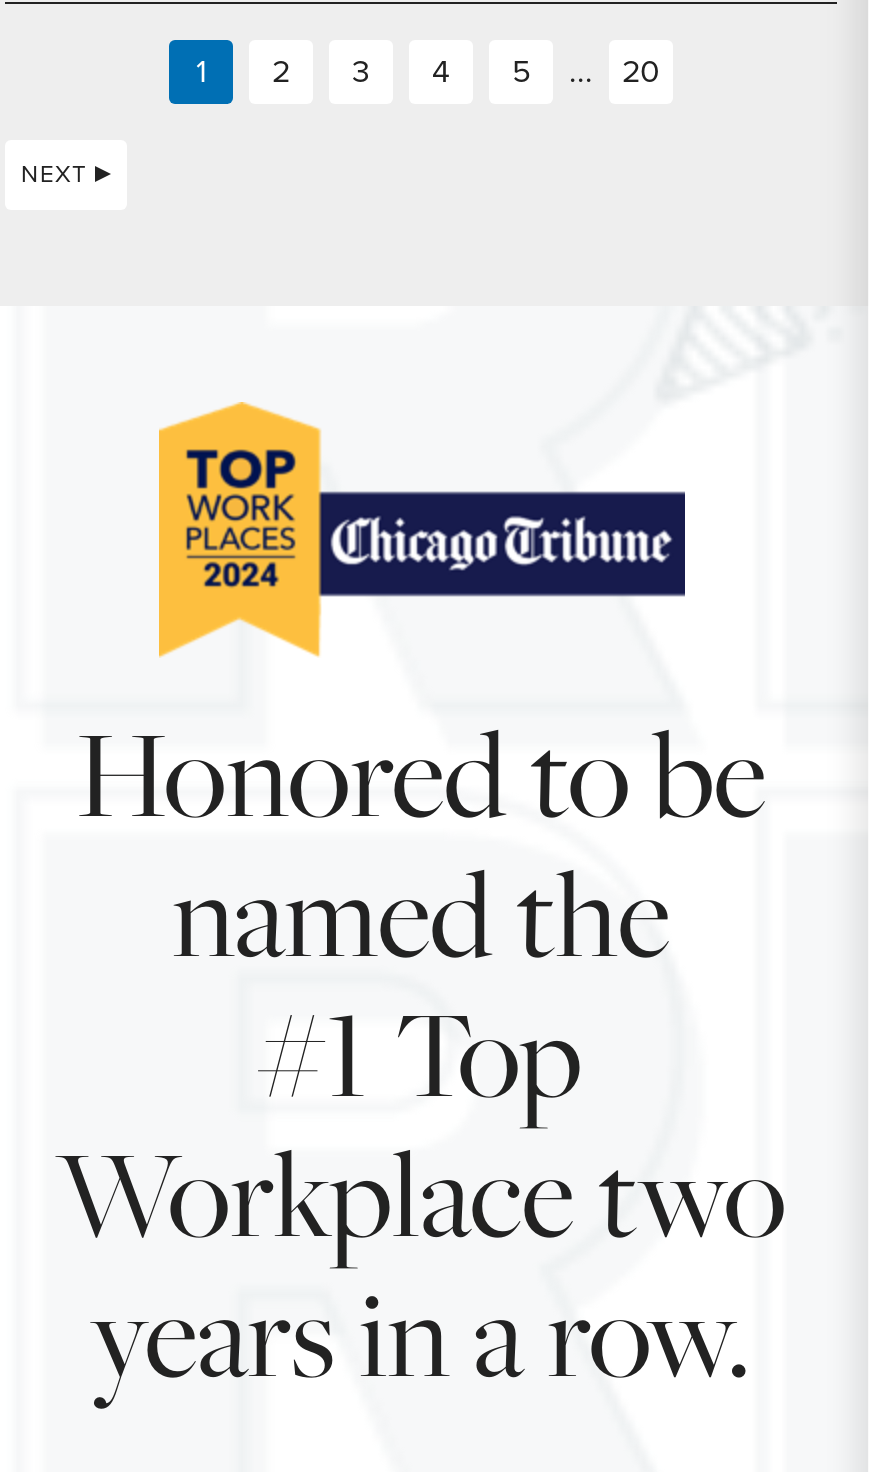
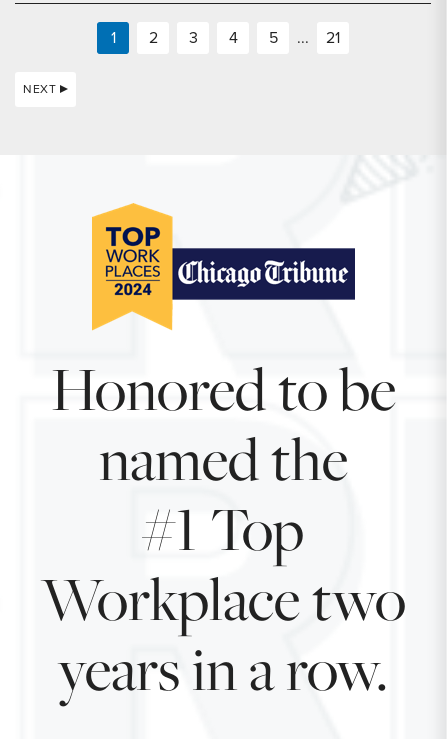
- 20
+ 21
